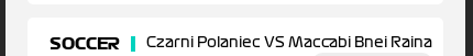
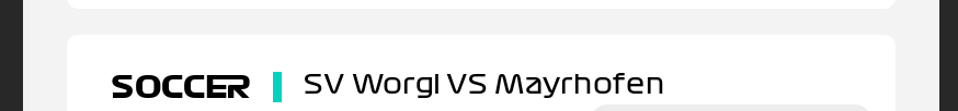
- Czarni Polaniec VS Maccabi Bnei Raina
+ SV Worgl VS Mayrhofen
